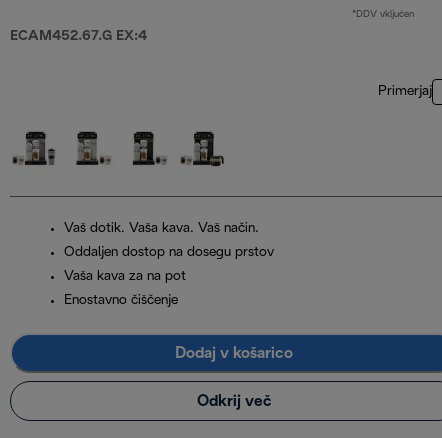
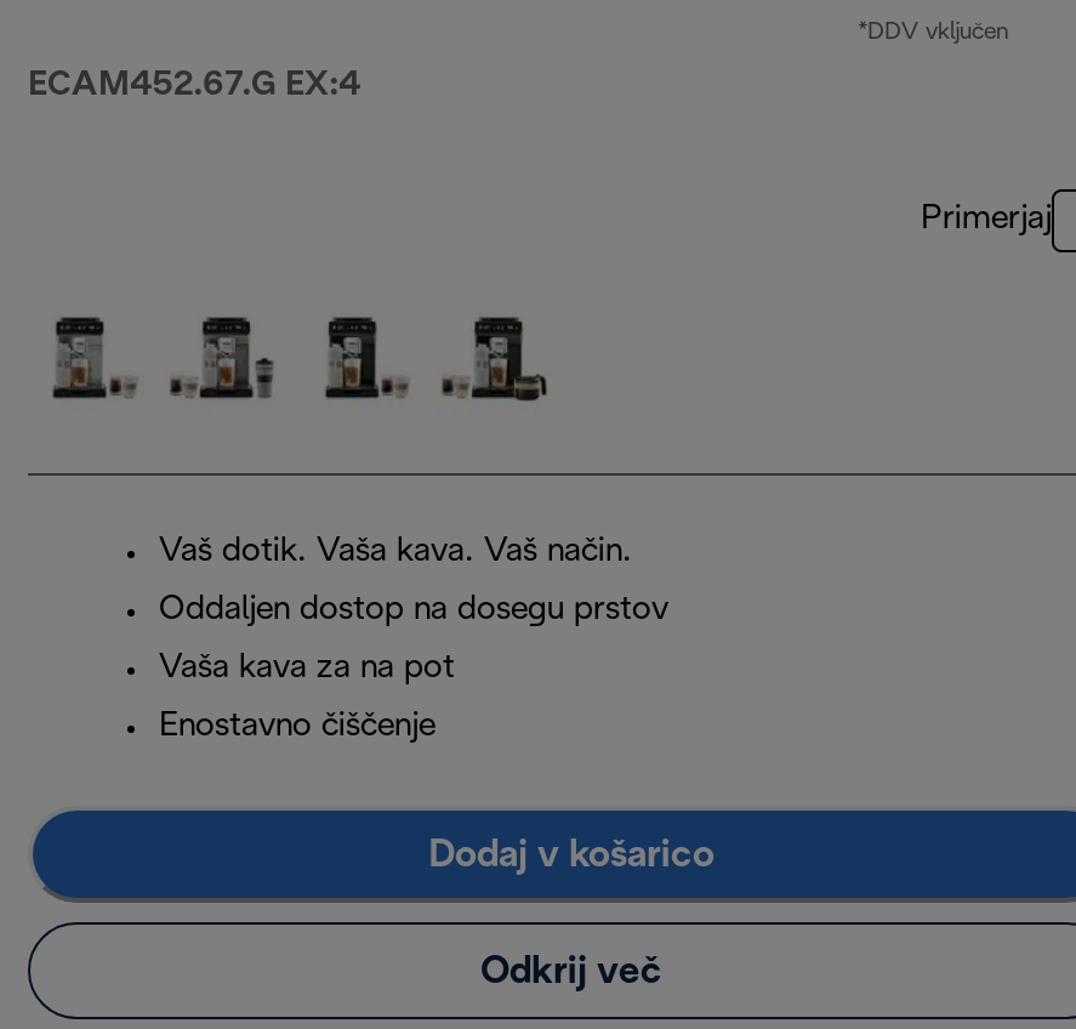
- [image]
+ [image]

- [image]
+ [image]
